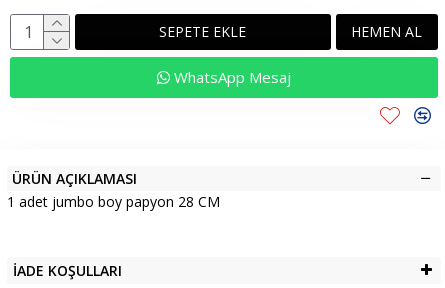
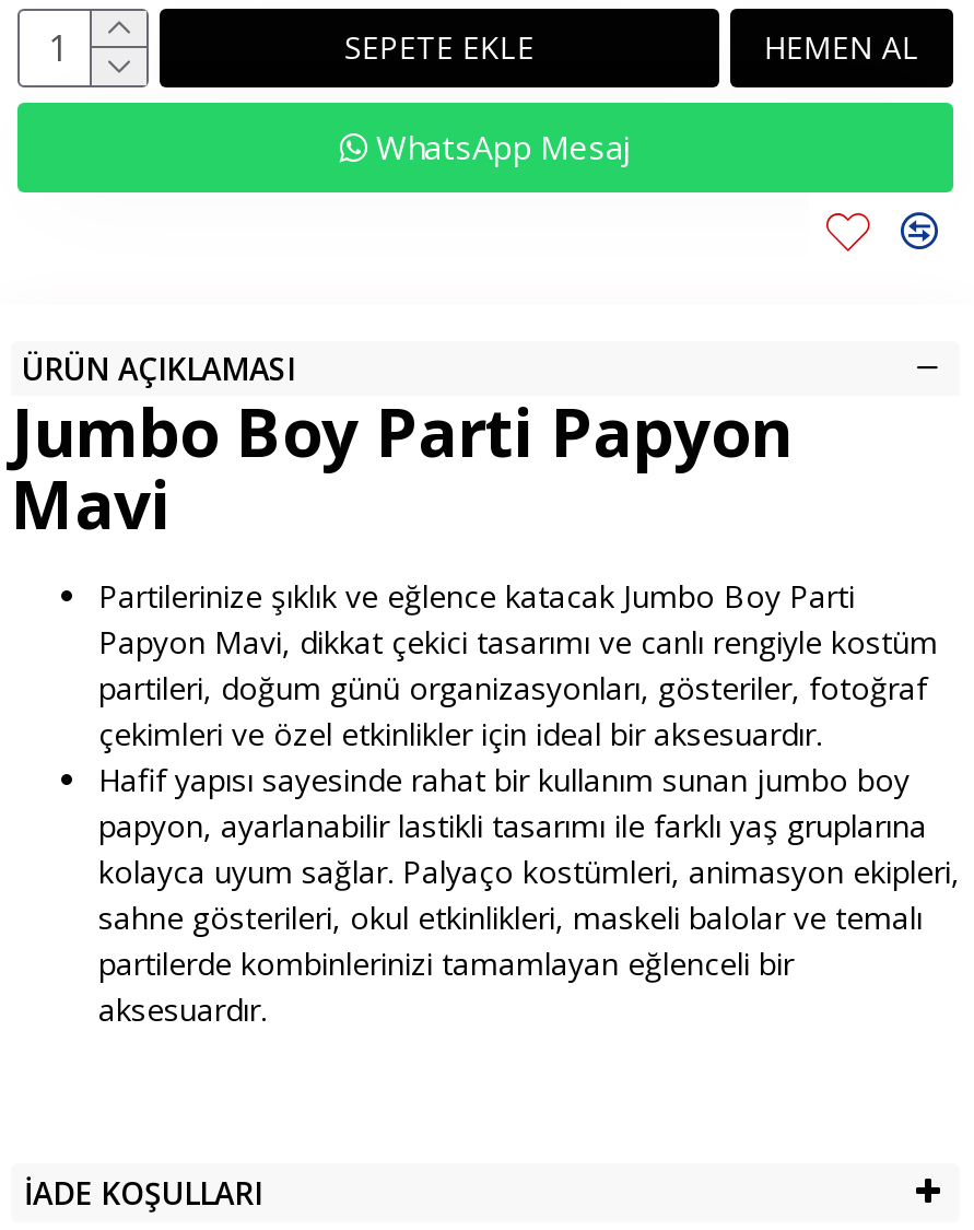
- 1 adet jumbo boy papyon 28 CM
+ Jumbo Boy Parti Papyon
+ Mavi
+ Partilerinize şıklık ve eğlence katacak Jumbo Boy Parti
+ Papyon Mavi, dikkat çekici tasarımı ve canlı rengiyle kostüm
+ partileri, doğum günü organizasyonları, gösteriler, fotoğraf
+ çekimleri ve özel etkinlikler için ideal bir aksesuardır.
+ Hafif yapısı sayesinde rahat bir kullanım sunan jumbo boy
+ papyon, ayarlanabilir lastikli tasarımı ile farklı yaş gruplarına
+ kolayca uyum sağlar. Palyaço kostümleri, animasyon ekipleri,
+ sahne gösterileri, okul etkinlikleri, maskeli balolar ve temalı
+ partilerde kombinlerinizi tamamlayan eğlenceli bir
+ aksesuardır.
